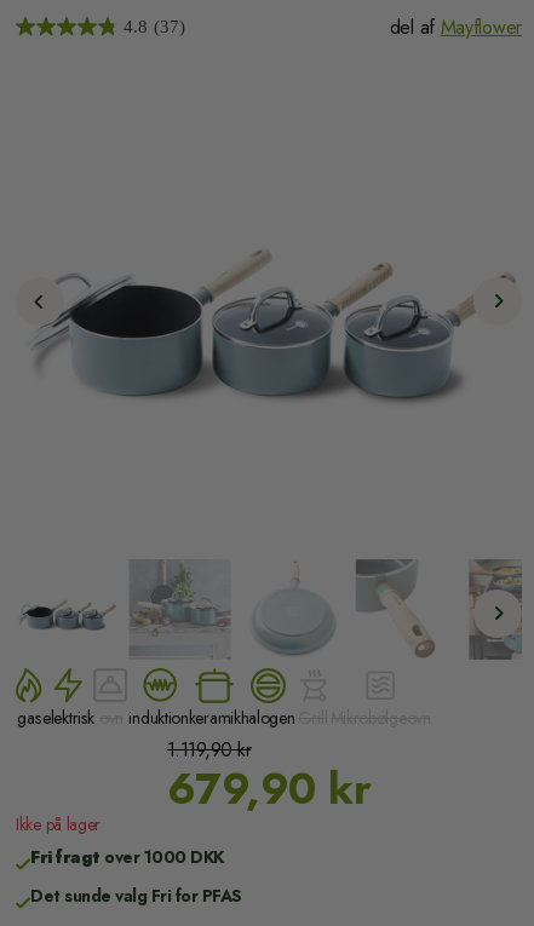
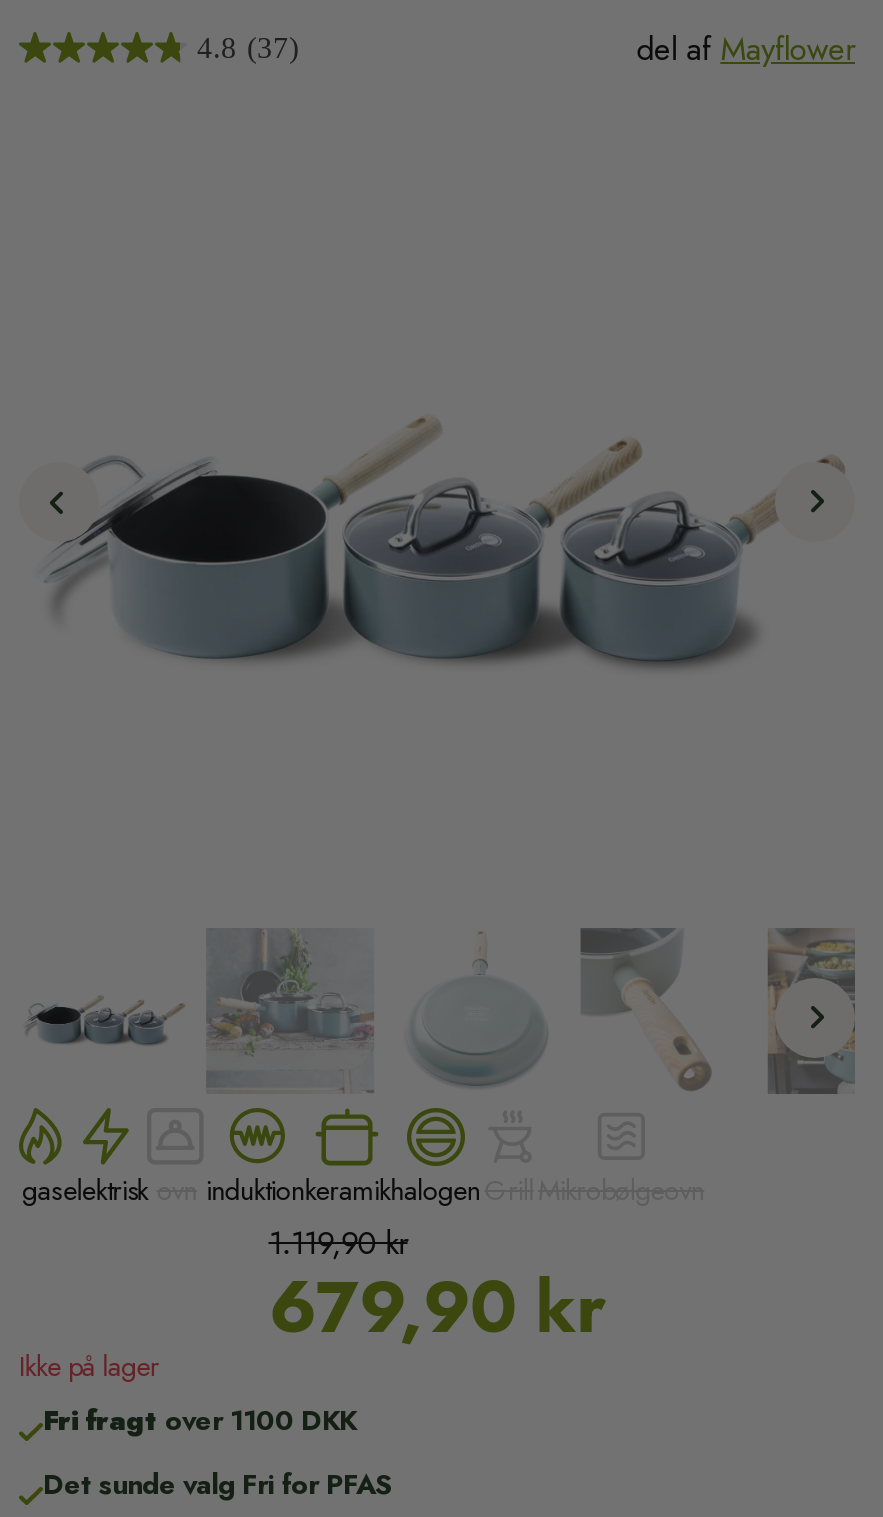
- Fri fragt over 1000 DKK
+ Fri fragt over 1100 DKK
